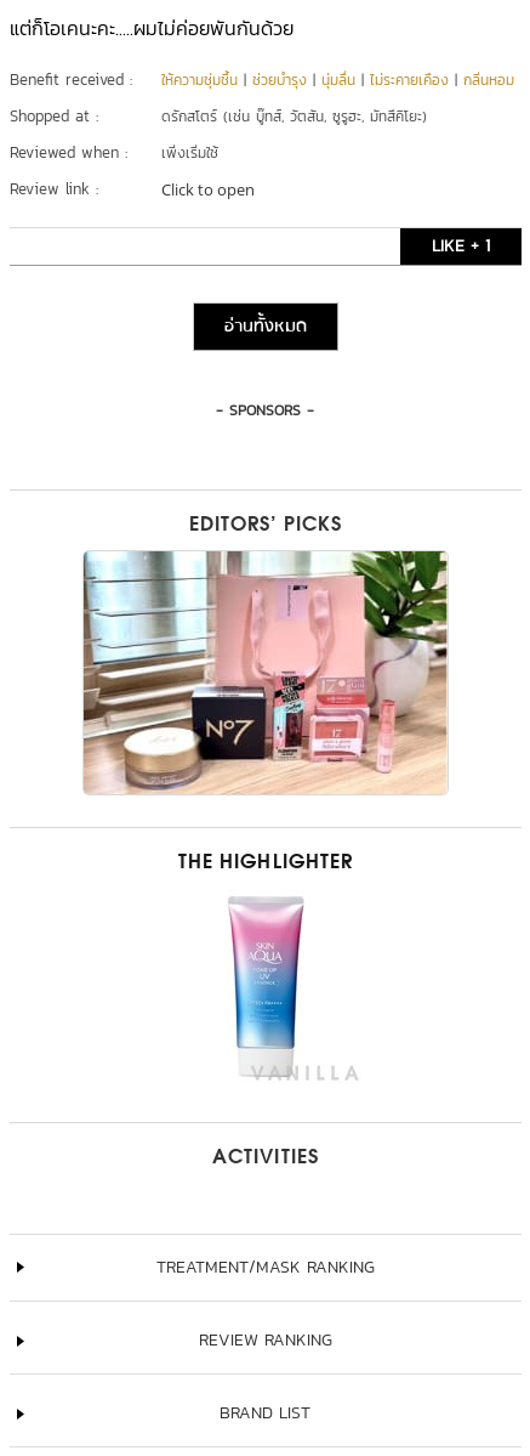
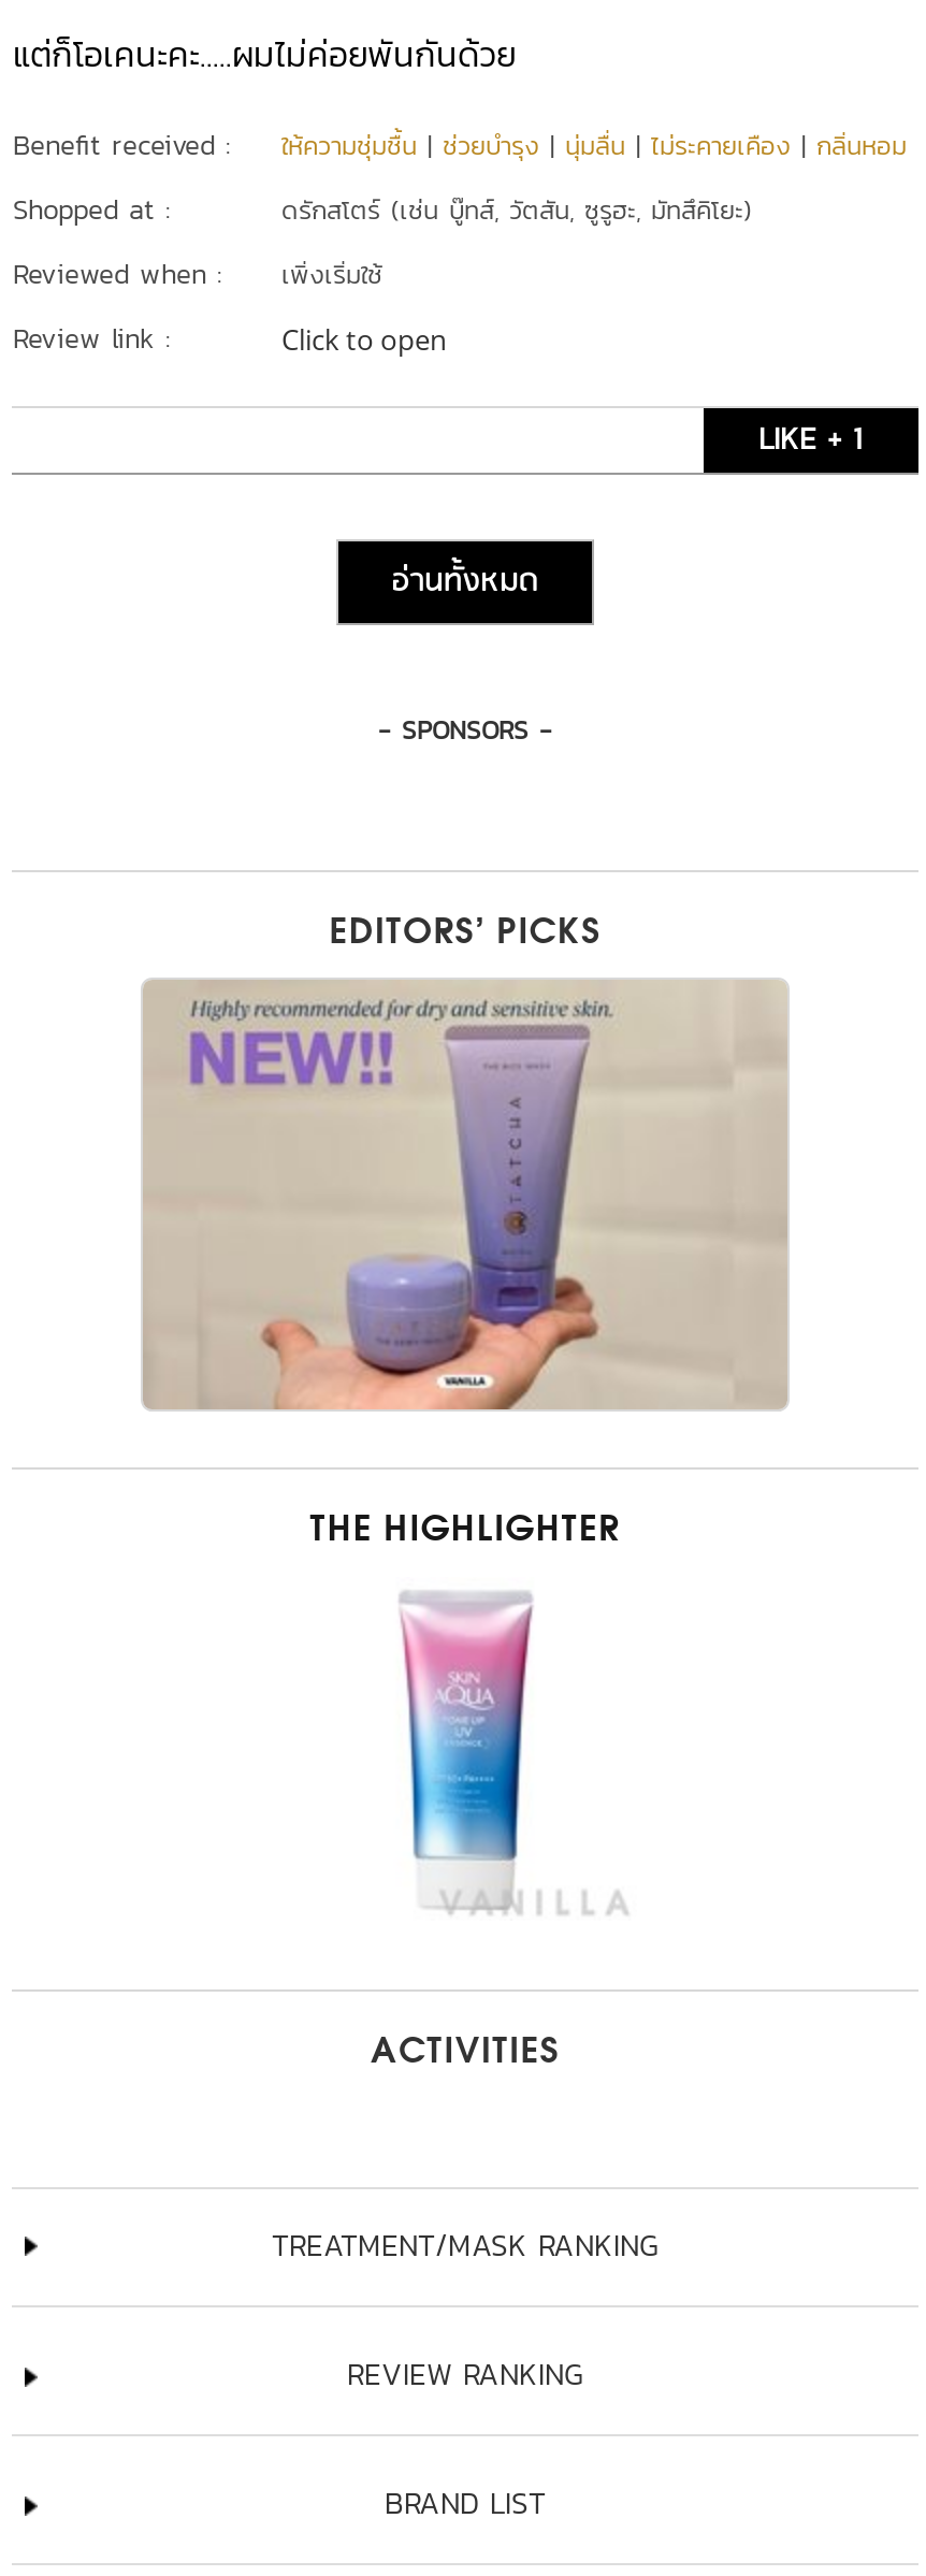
- [image]
+ [image]
